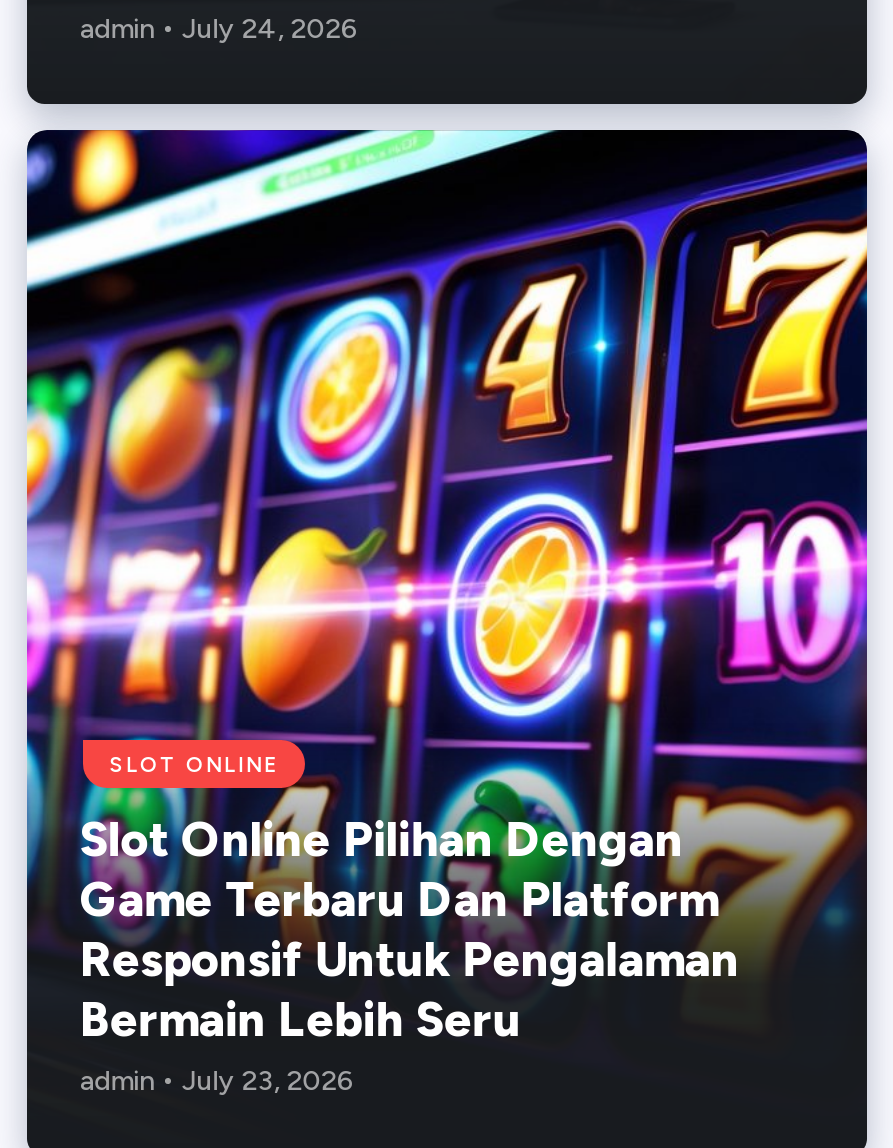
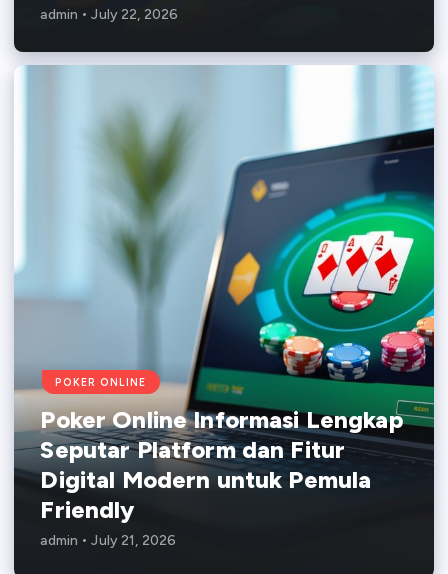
- admin July 24, 2026
+ admin July 22, 2026

- [image]
- SLOT ONLINE
+ [image]
+ POKER ONLINE

- Slot Online Pilihan Dengan
- Game Terbaru Dan Platform
- Responsif Untuk Pengalaman
- Bermain Lebih Seru
+ Poker Online Informasi Lengkap
+ Seputar Platform dan Fitur
+ Digital Modern untuk Pemula
+ Friendly

- admin July 23, 2026
+ admin July 21, 2026
